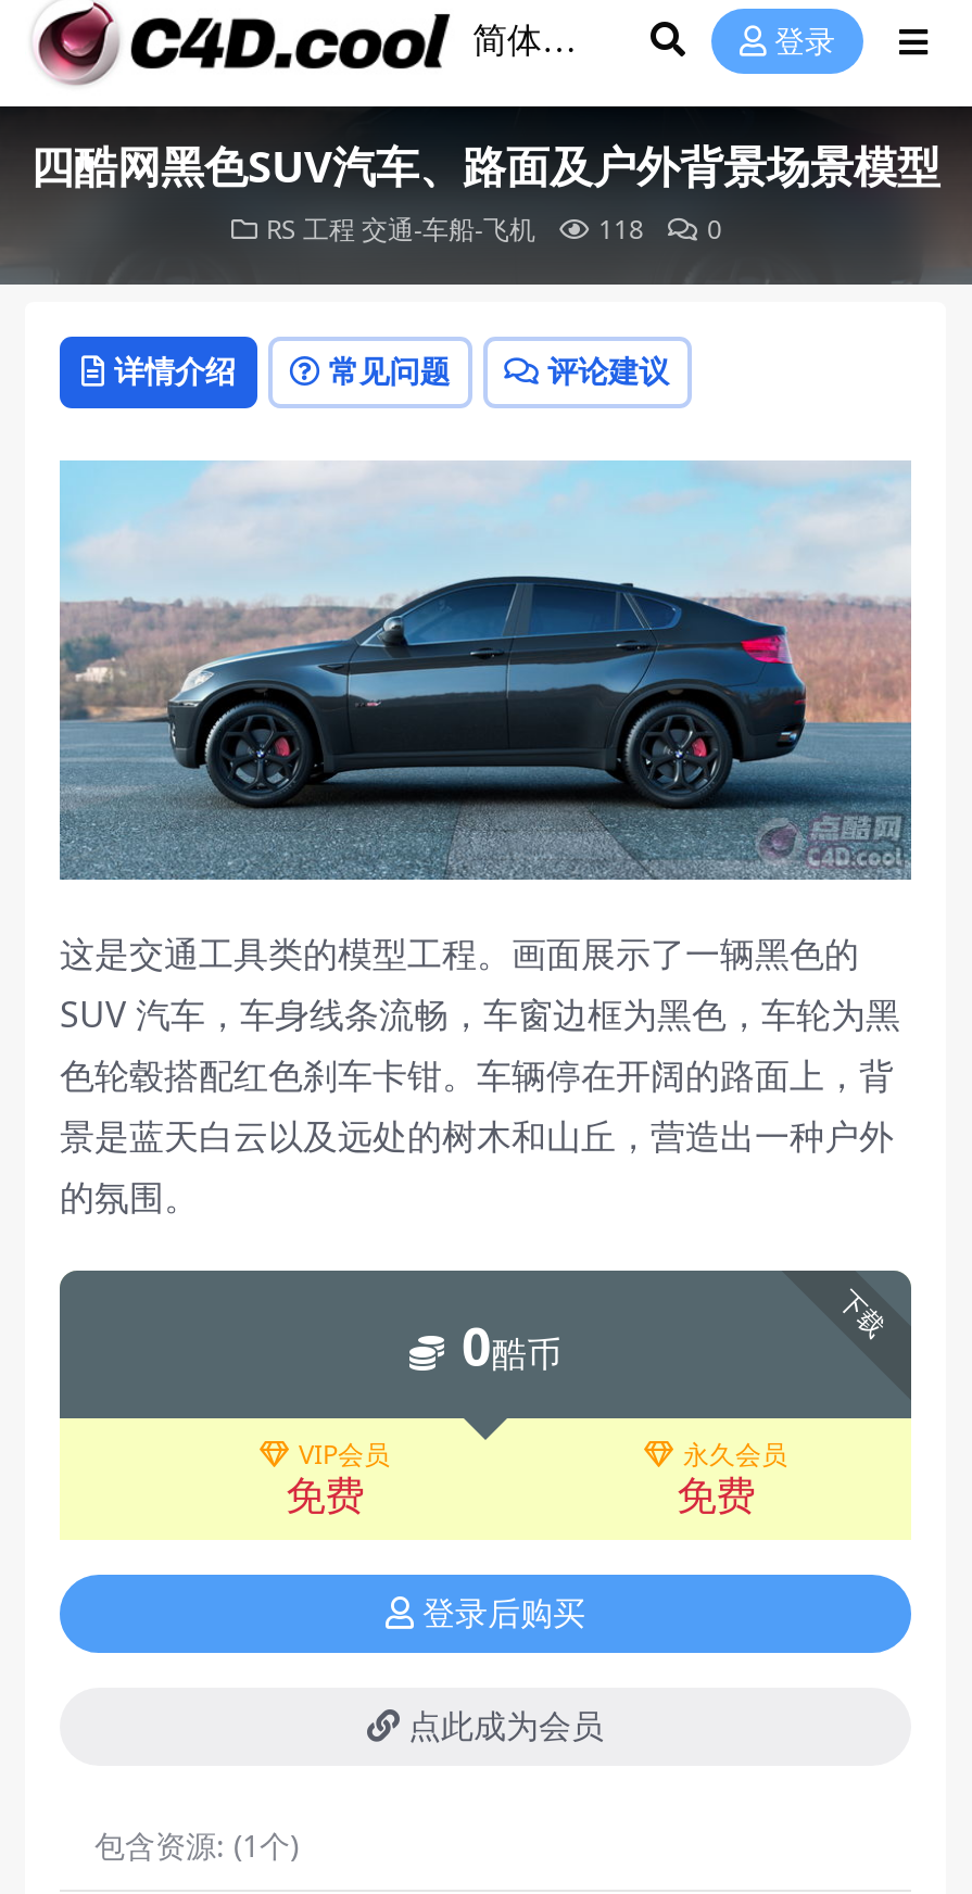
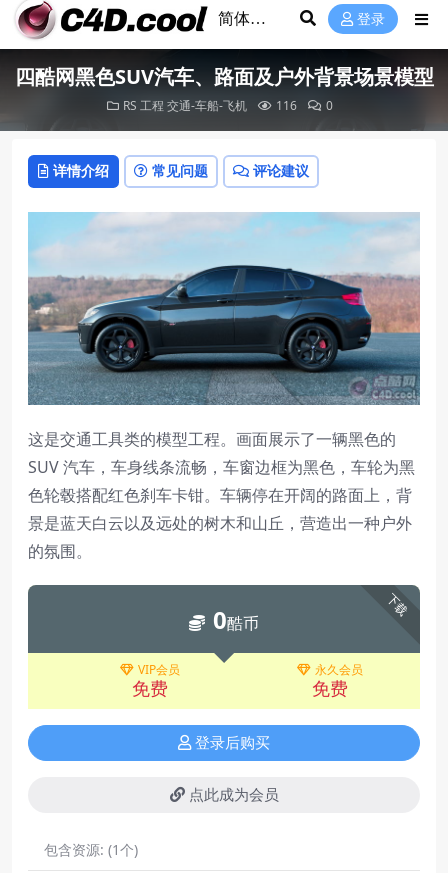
- RS 工程 交通-车船-飞机 118 0
+ RS 工程 交通-车船-飞机 116 0
